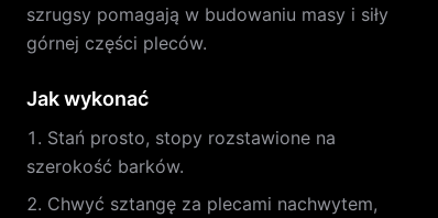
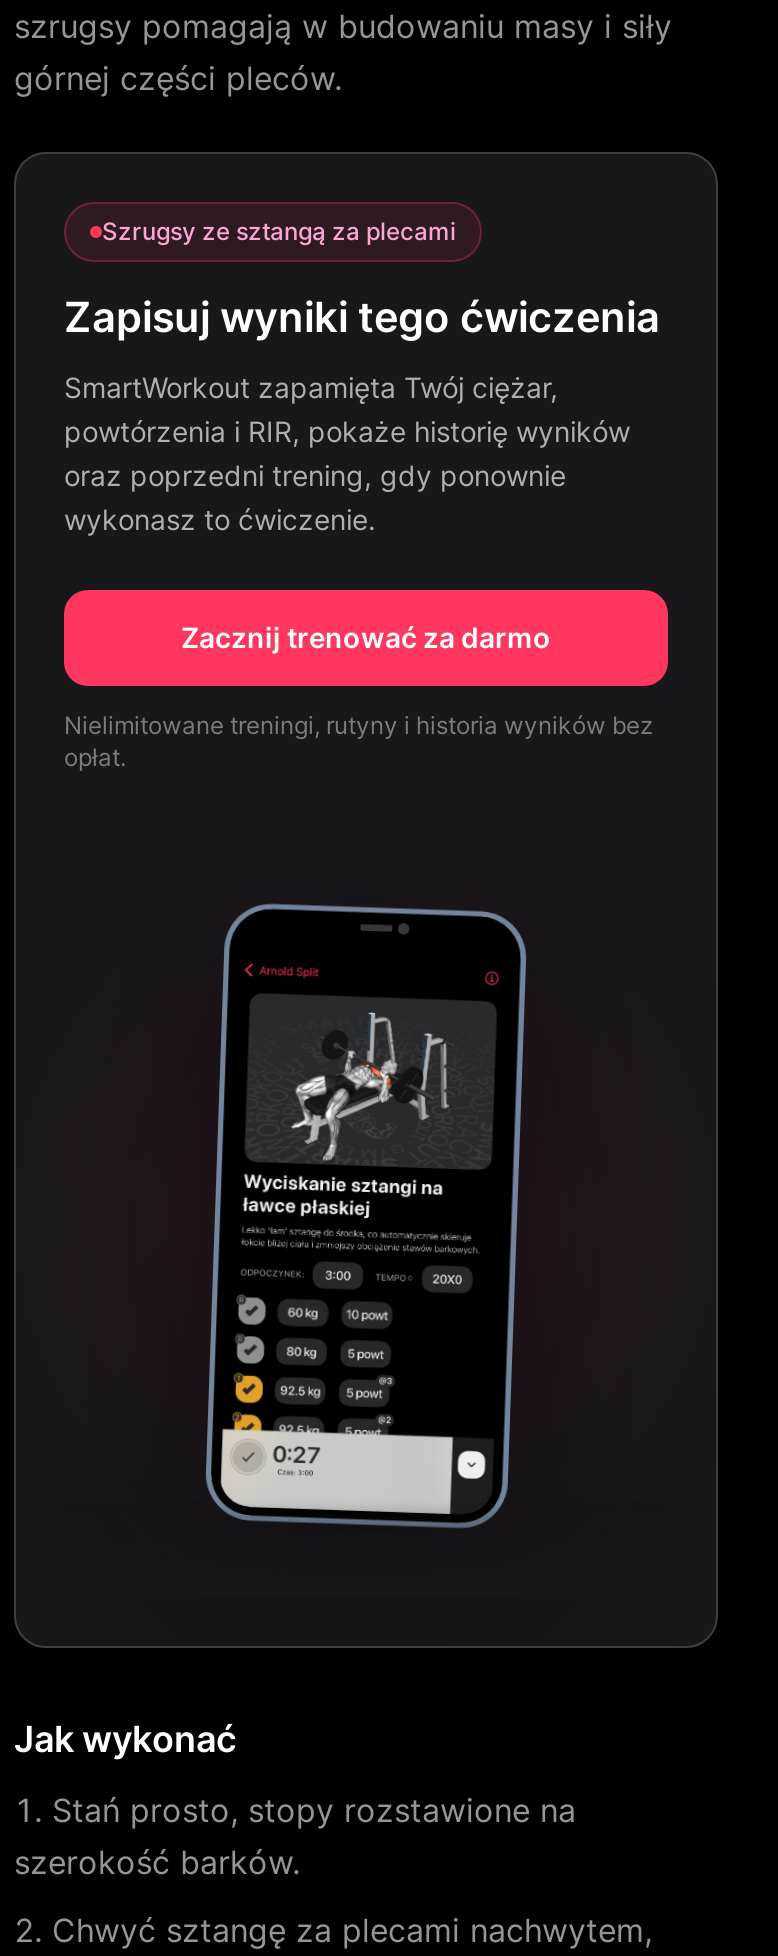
+ [image]
+ Szrugsy ze sztangą za plecami
+ Zapisuj wyniki tego ćwiczenia
+ SmartWorkout zapamięta Twój ciężar,
+ powtórzenia i RIR, pokaże historię wyników
+ oraz poprzedni trening, gdy ponownie
+ wykonasz to ćwiczenie.
+ Zacznij trenować za darmo
+ Nielimitowane treningi, rutyny i historia wyników bez
+ opłat.
